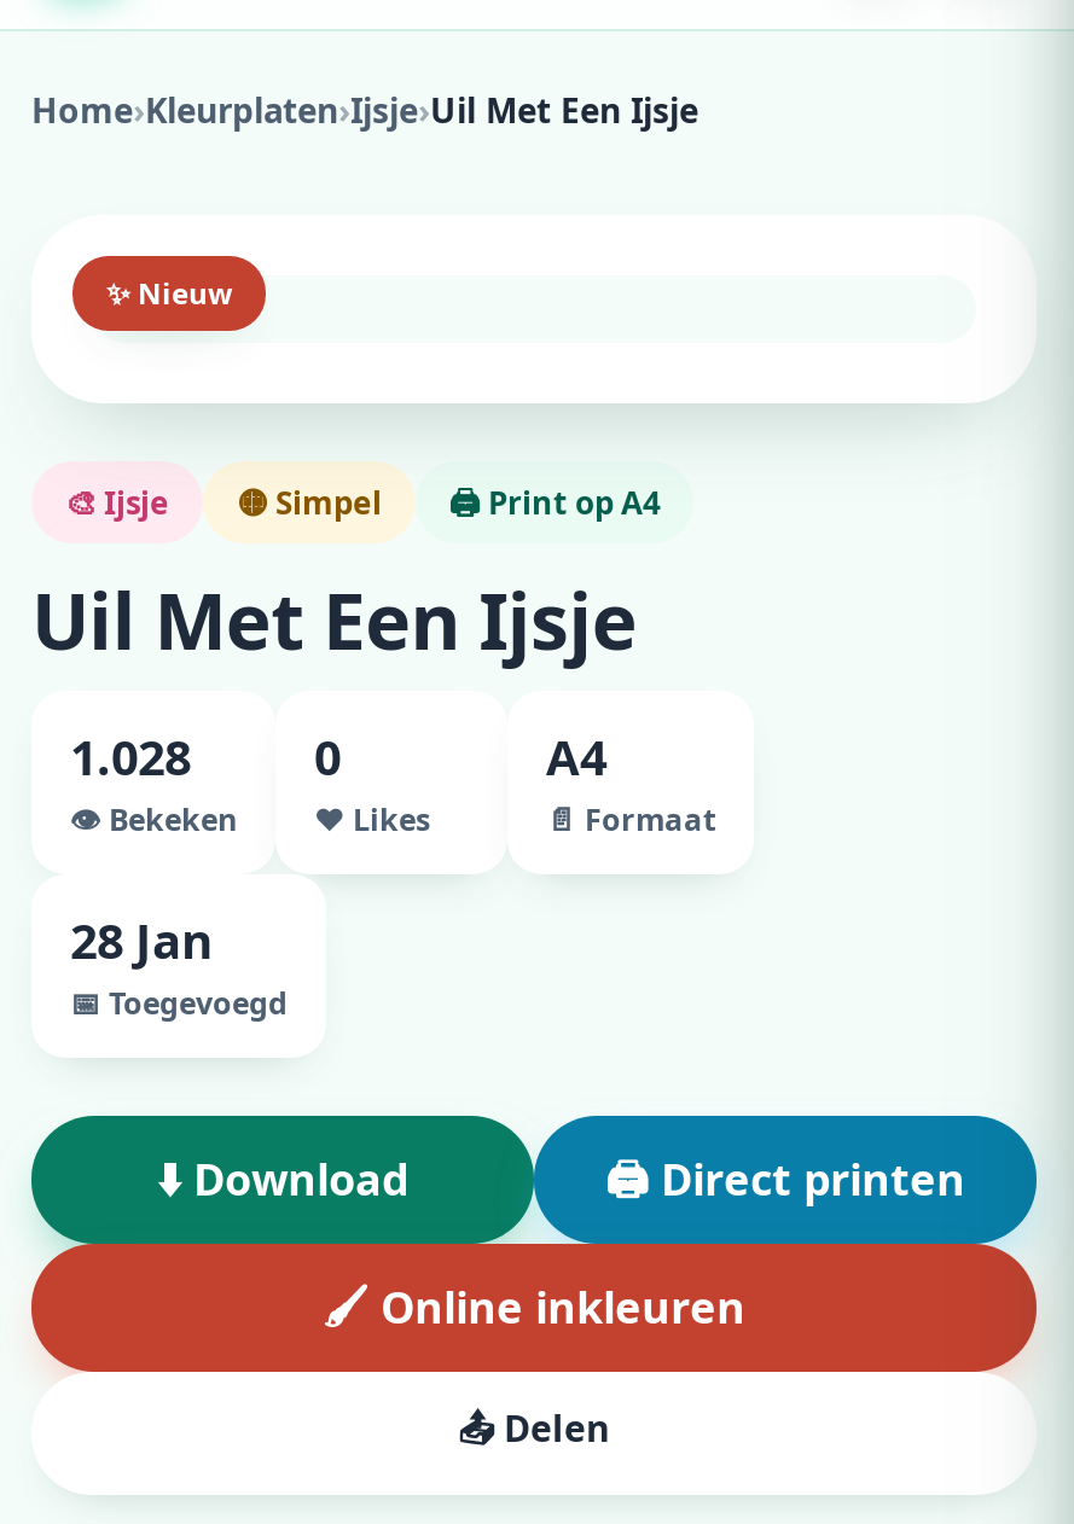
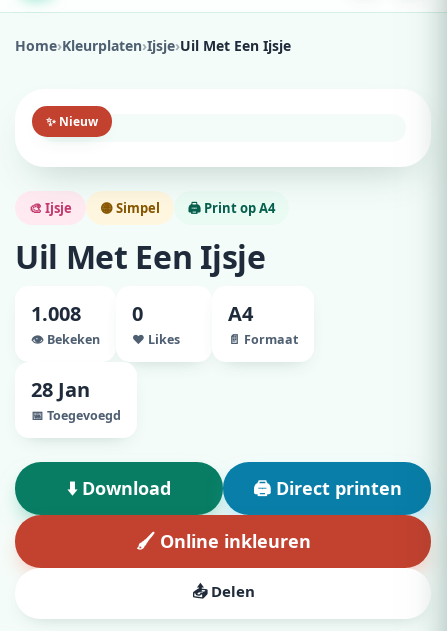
- 1.028 0
+ 1.008 0
